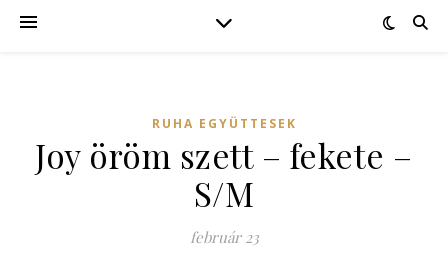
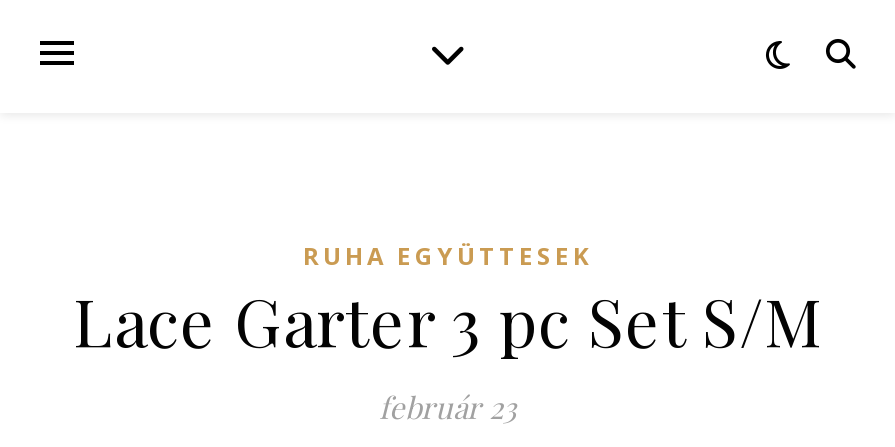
- Joy öröm szett – fekete –
- S/M
+ Lace Garter 3 pc Set S/M
